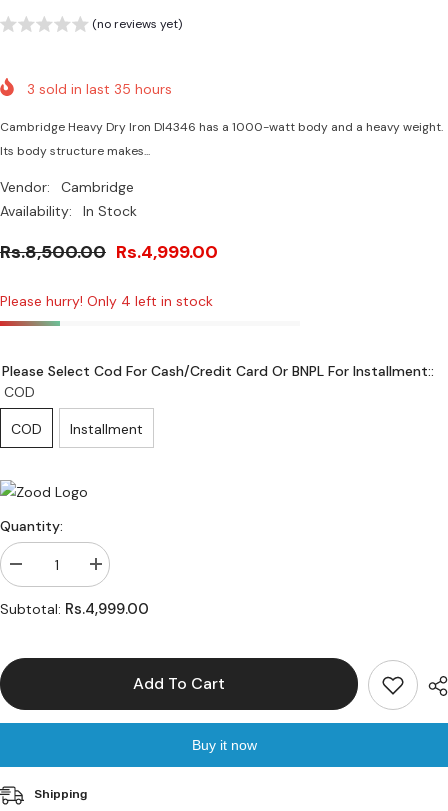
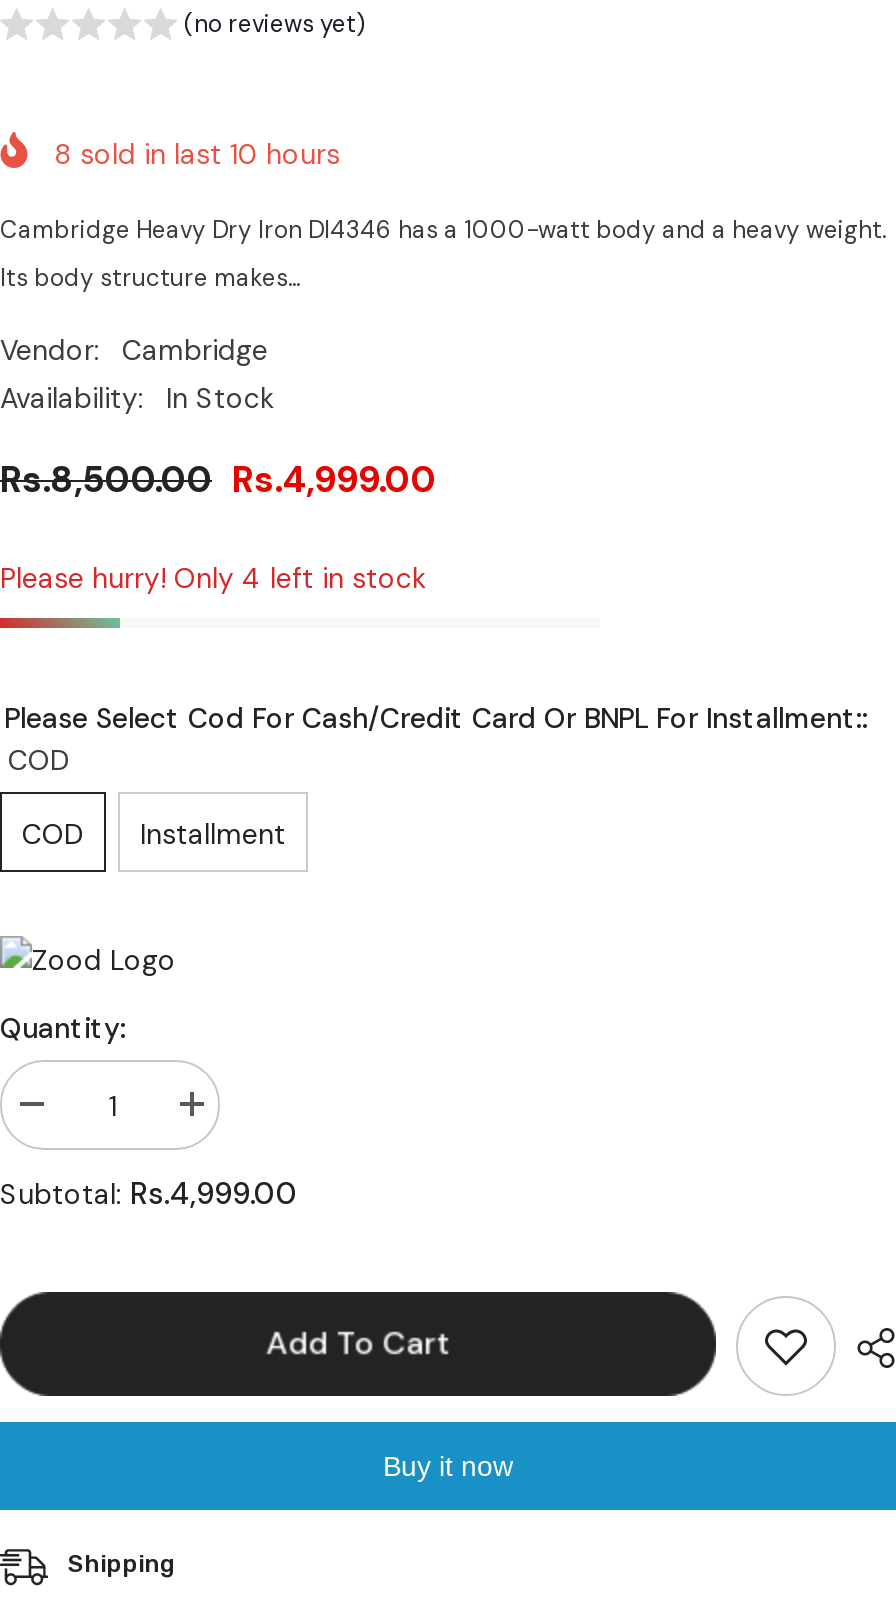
- 3 sold in last 35 hours
+ 8 sold in last 10 hours
